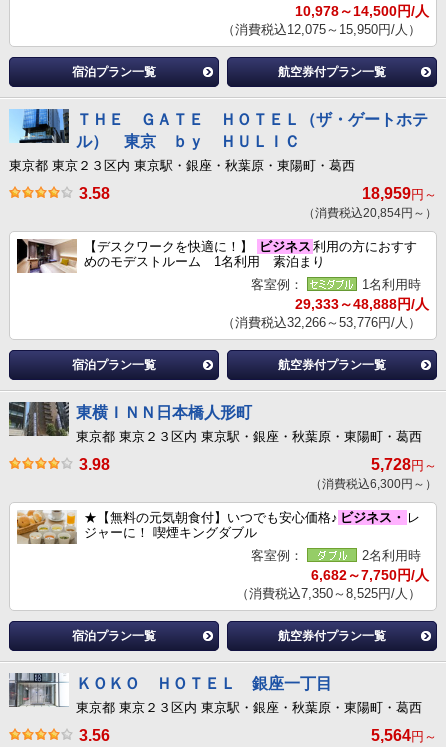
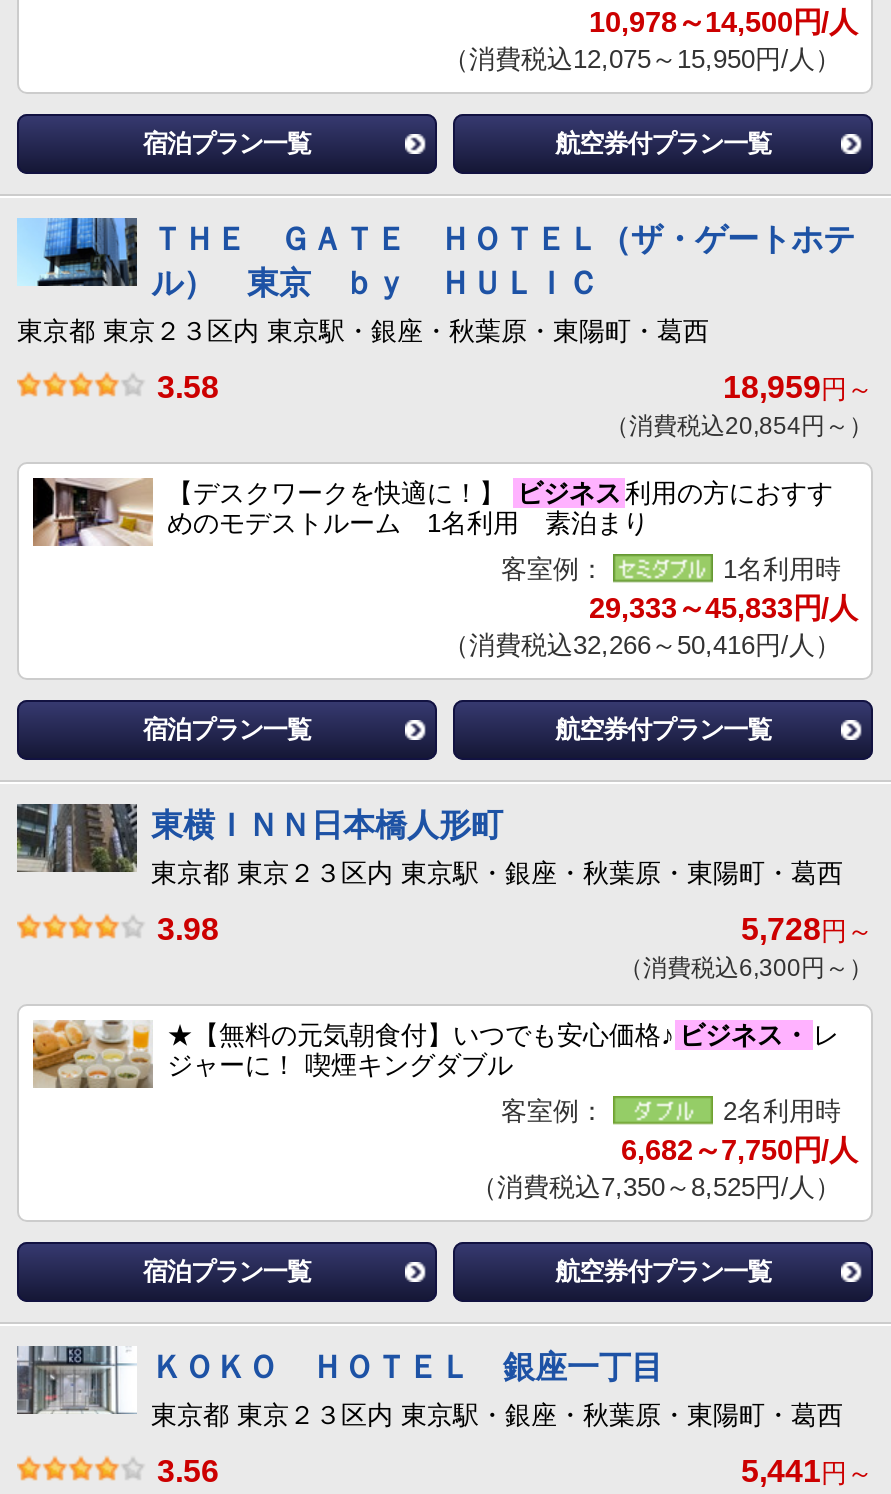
- 29,333～48,888円/人
+ 29,333～45,833円/人

- （消費税込32,266～53,776円/人）
+ （消費税込32,266～50,416円/人）

- 5,564円～
+ 5,441円～
